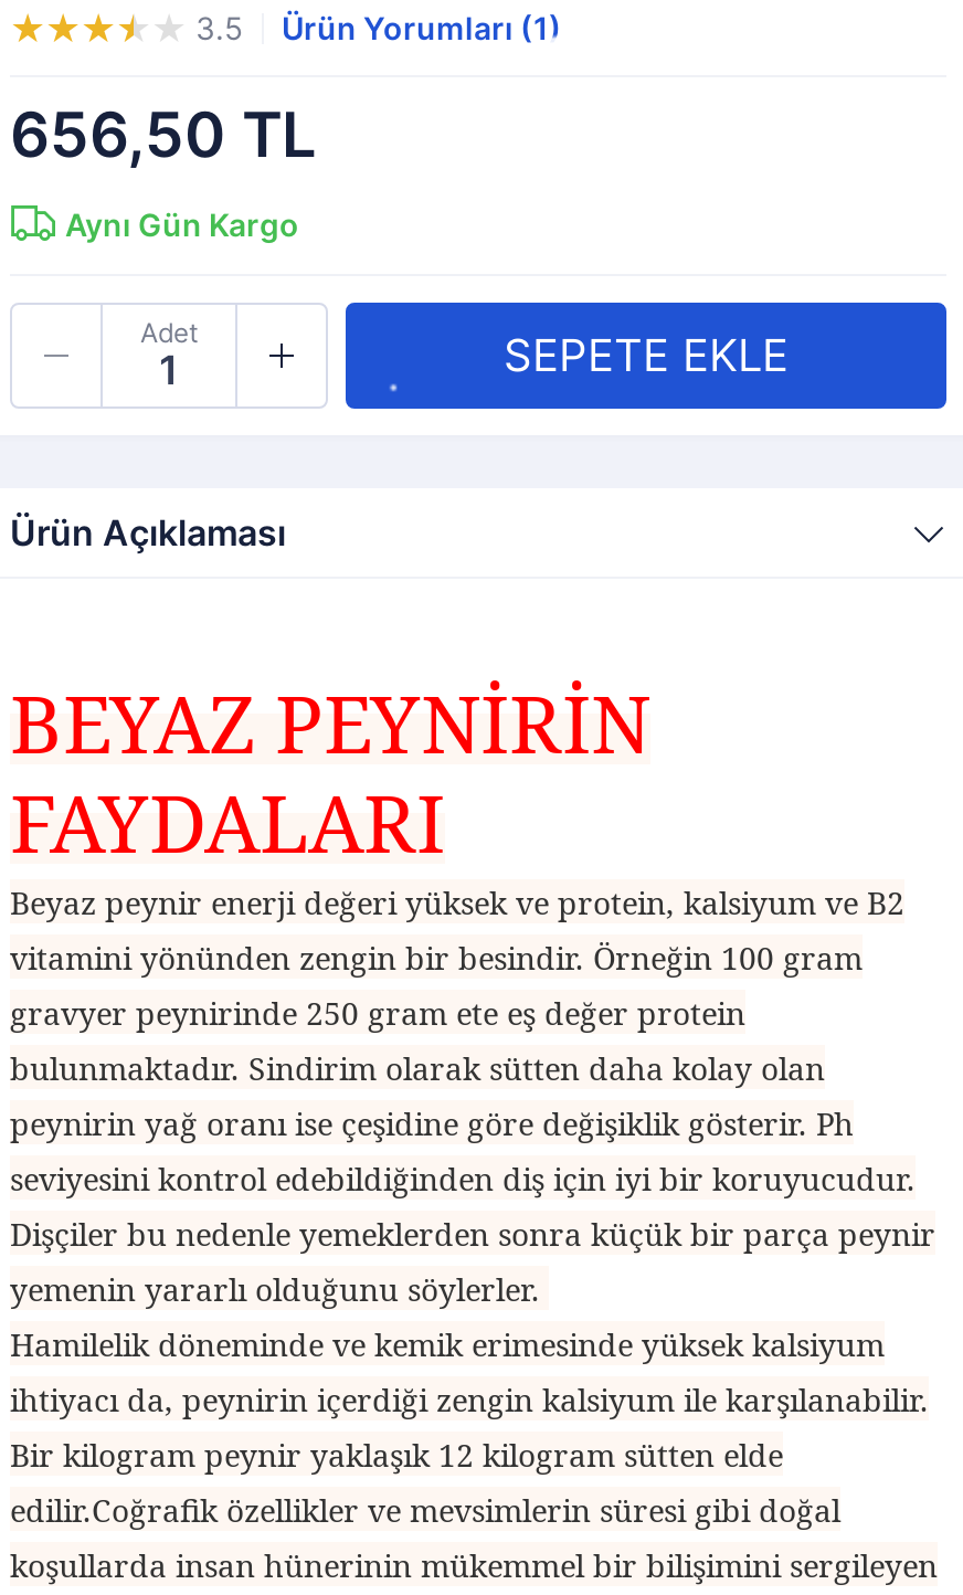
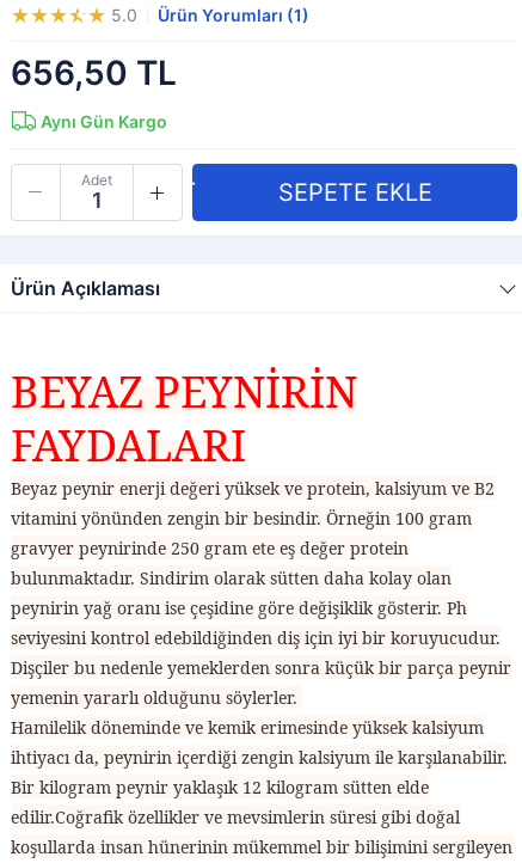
- 3.5 Ürün Yorumları (1)
+ 5.0 Ürün Yorumları (1)
